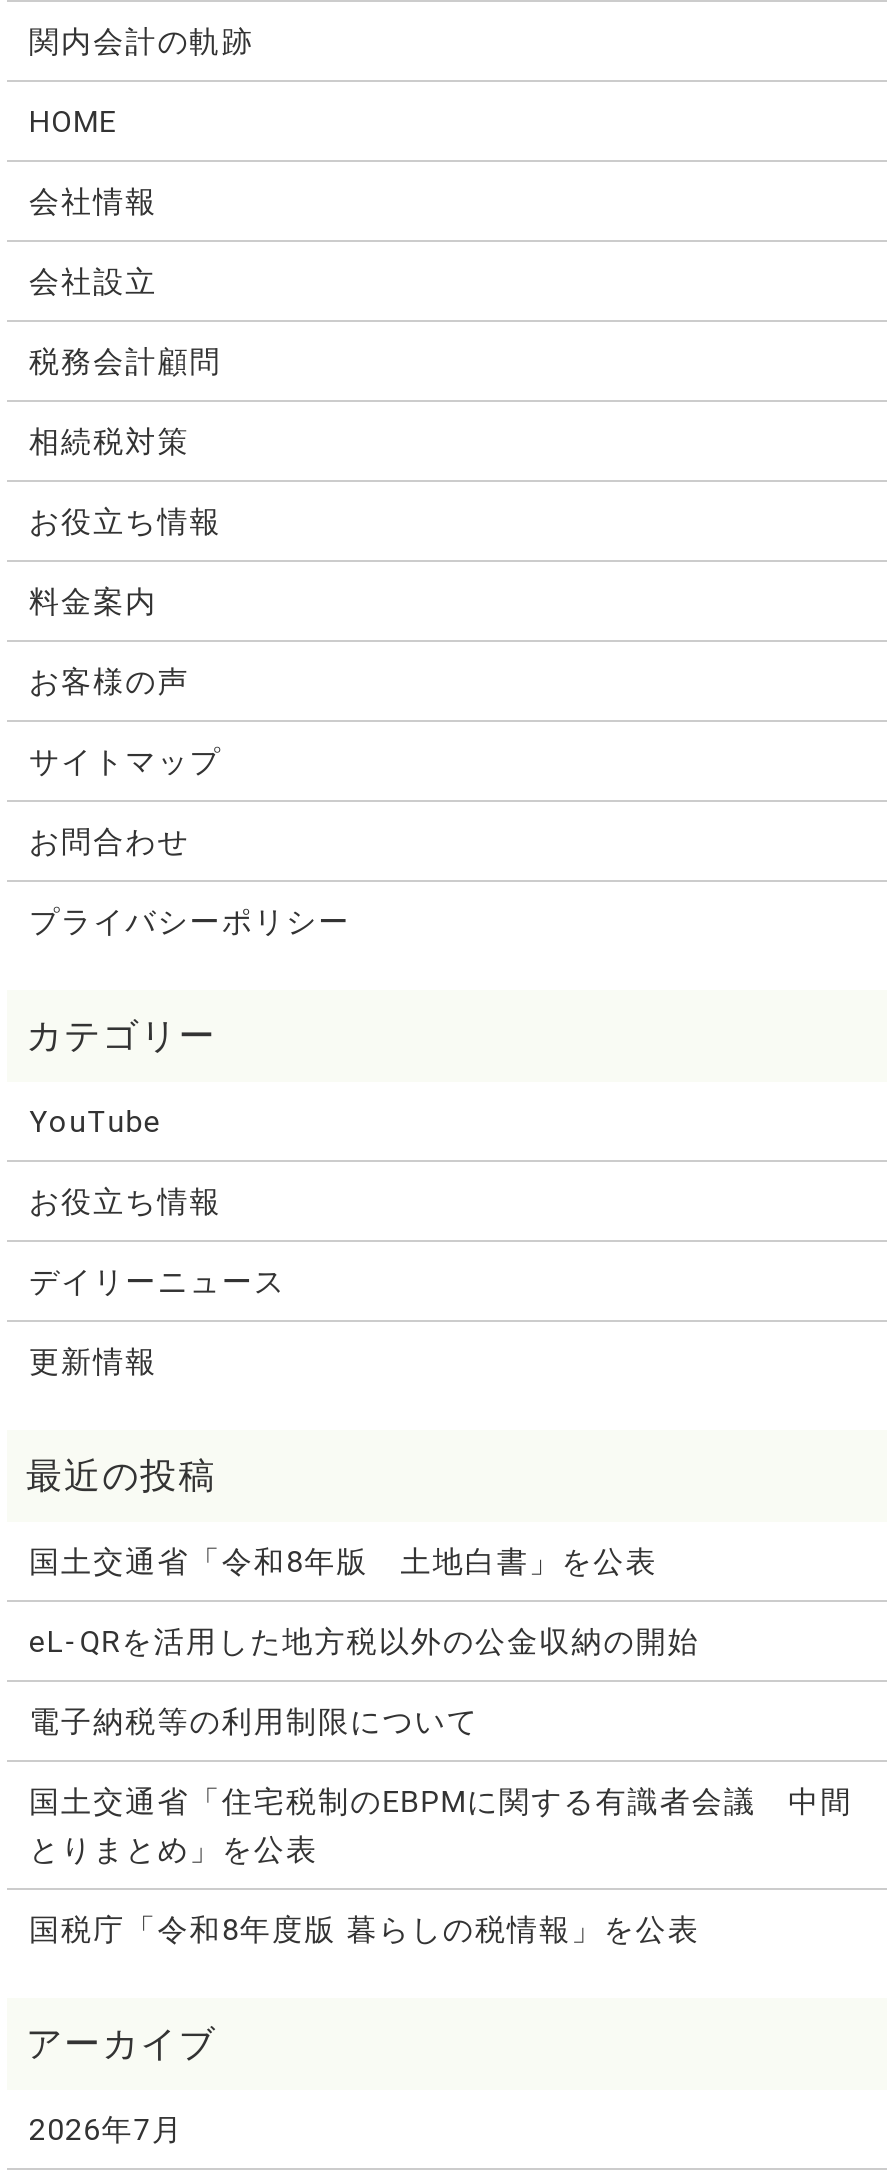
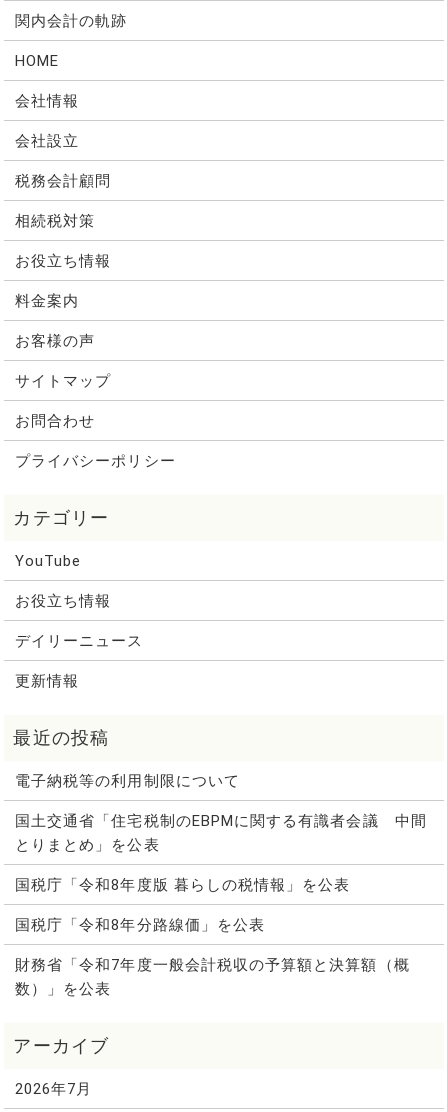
- 国土交通省「令和8年版 土地白書」を公表
- eL-QRを活用した地方税以外の公金収納の開始

moved up: 電子納税等の利用制限について | 国土交通省「住宅税制のEBPMに関する有識者会議 中間 | とりまとめ」を公表 | 国税庁「令和8年度版 暮らしの税情報」を公表

+ 国税庁「令和8年分路線価」を公表
+ 財務省「令和7年度一般会計税収の予算額と決算額（概
+ 数）」を公表
